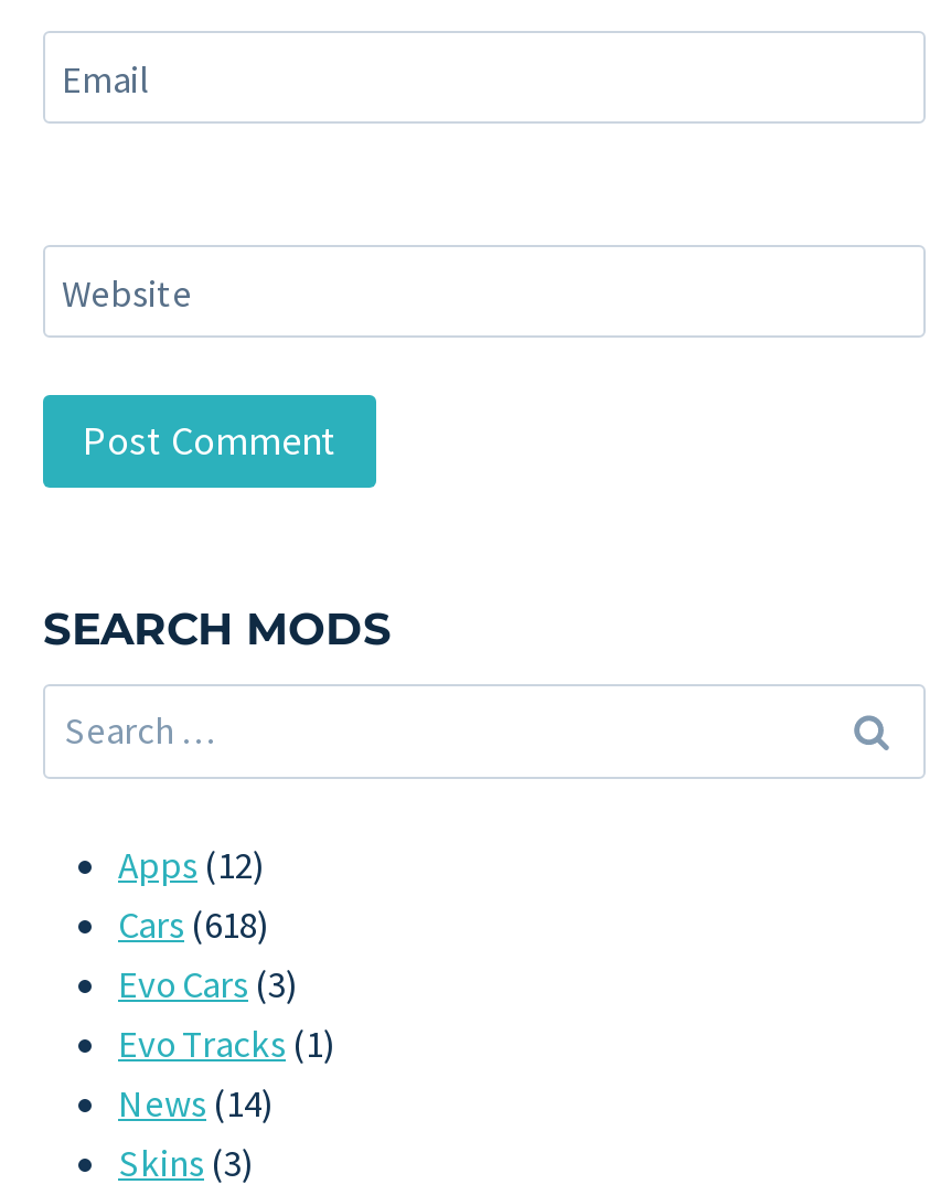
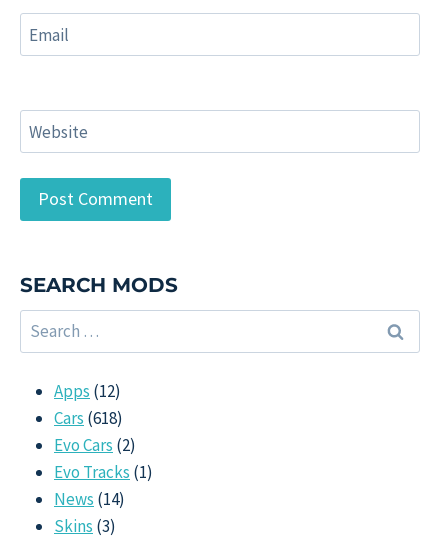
- Evo Cars (3)
+ Evo Cars (2)
